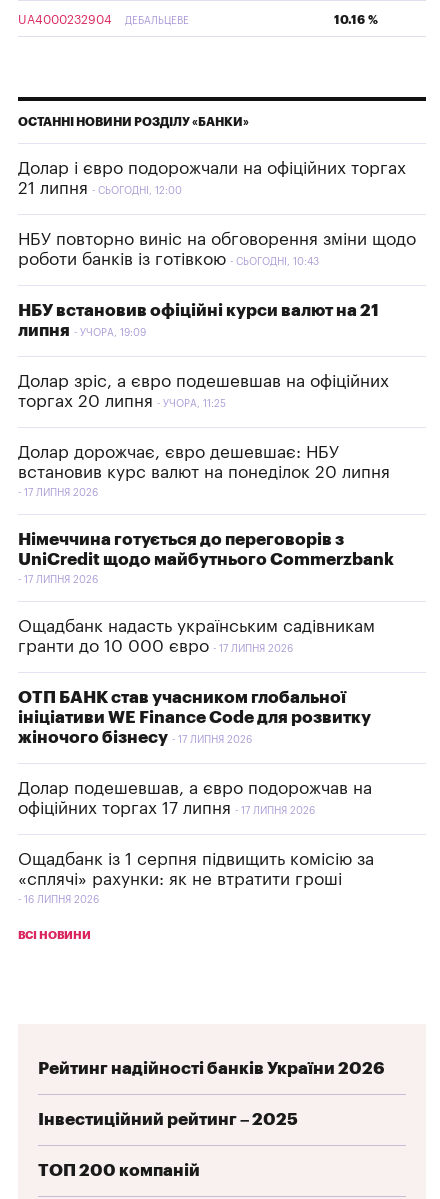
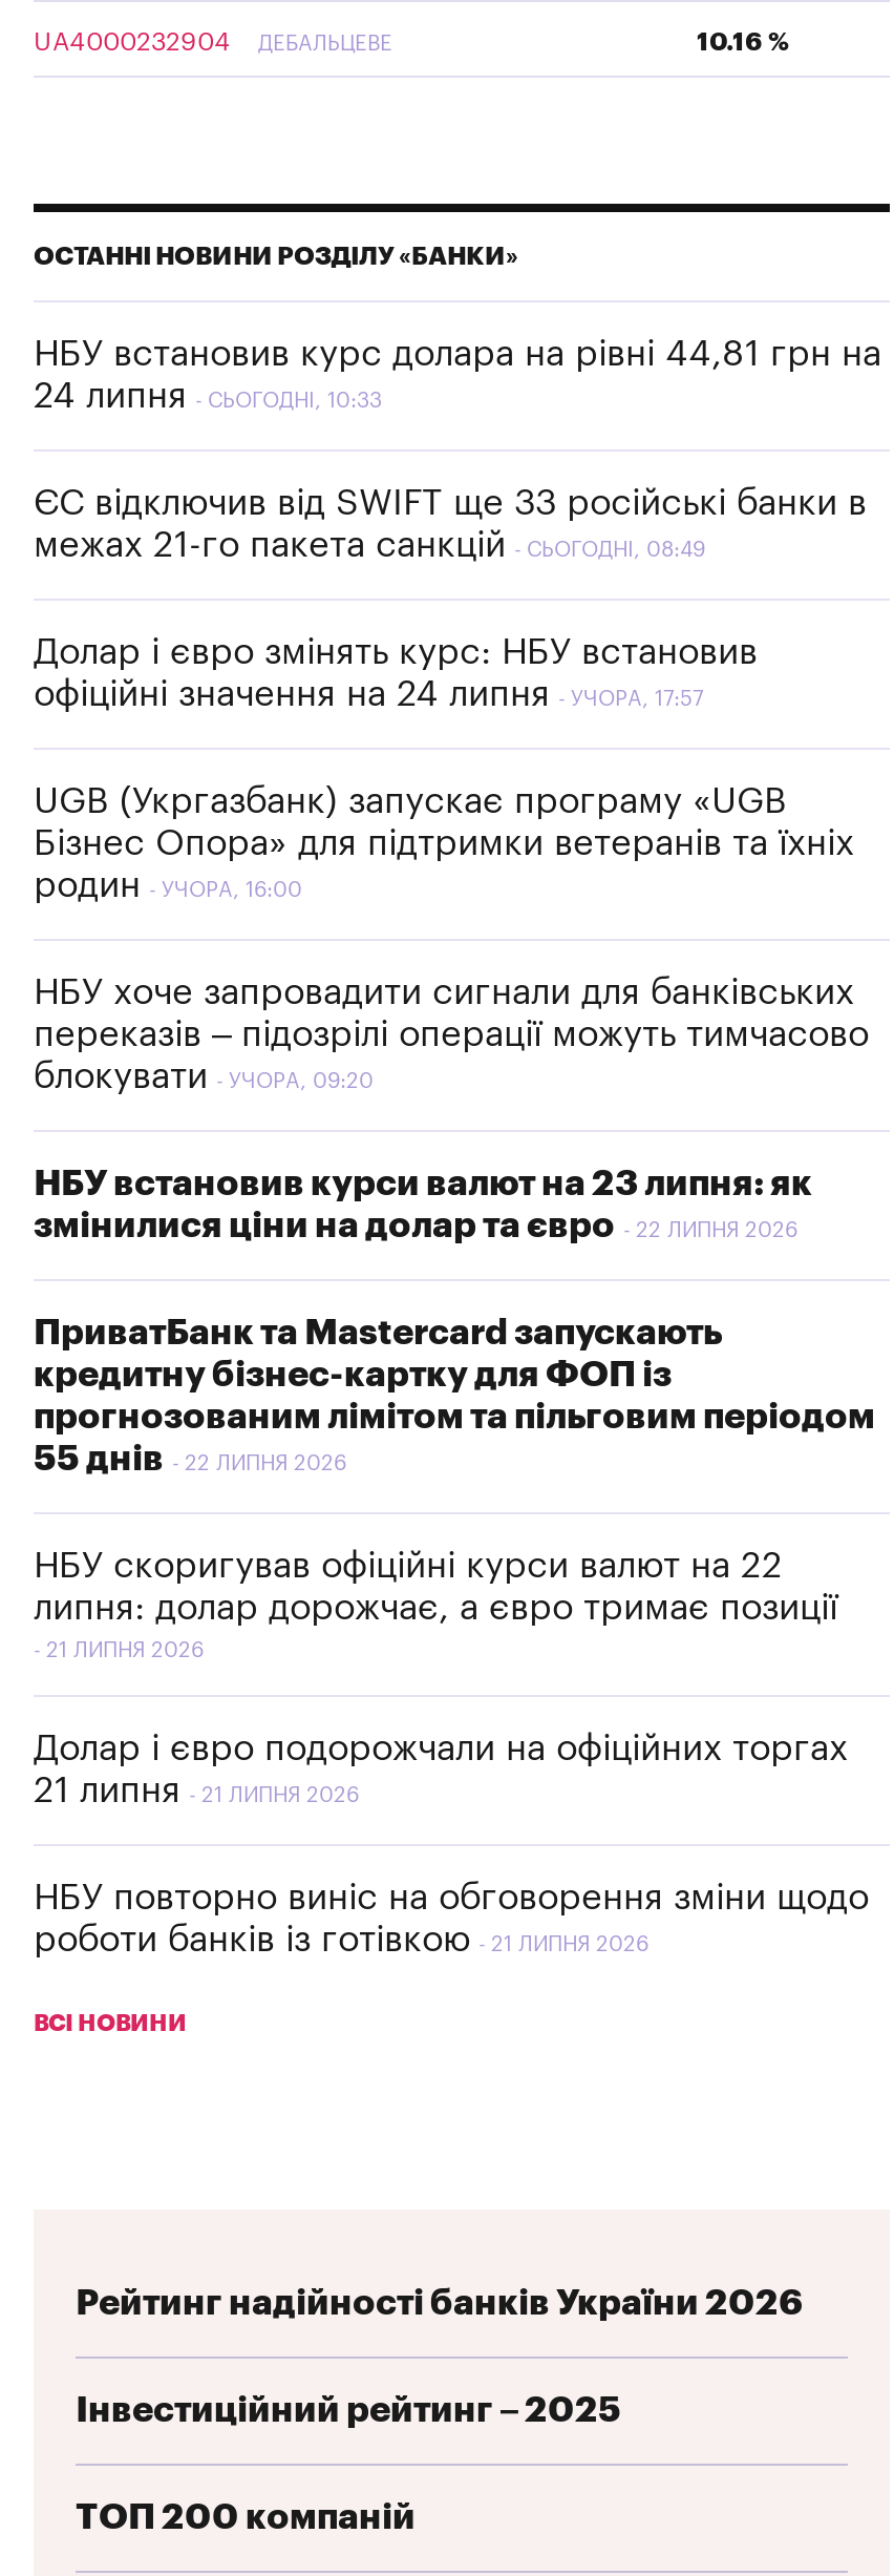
+ НБУ встановив курс долара на рівні 44,81 грн на
+ 24 липня
+ СЬОГОДНІ, 10:33
+ ЄС відключив від SWIFT ще 33 російські банки в
+ межах 21-го пакета санкцій
+ СЬОГОДНІ, 08:49
+ Долар і євро змінять курс: НБУ встановив
+ офіційні значення на 24 липня
+ УЧОРА, 17:57
+ UGB (Укргазбанк) запускає програму «UGB
+ Бізнес Опора» для підтримки ветеранів та їхніх
+ родин
+ УЧОРА, 16:00
+ НБУ хоче запровадити сигнали для банківських
+ переказів – підозрілі операції можуть тимчасово
+ блокувати
+ УЧОРА, 09:20
+ НБУ встановив курси валют на 23 липня: як
+ змінилися ціни на долар та євро
+ 22 ЛИПНЯ 2026
+ ПриватБанк та Mastercard запускають
+ кредитну бізнес-картку для ФОП із
+ прогнозованим лімітом та пільговим періодом
+ 55 днів
+ 22 ЛИПНЯ 2026
+ НБУ скоригував офіційні курси валют на 22
+ липня: долар дорожчає, а євро тримає позиції
+ 21 ЛИПНЯ 2026

moved down: Долар і євро подорожчали на офіційних торгах | 21 липня

- 21 липня СЬОГОДНІ, 12:00
+ 21 липня 21 ЛИПНЯ 2026

moved down: НБУ повторно виніс на обговорення зміни щодо | роботи банків із готівкою

- СЬОГОДНІ, 10:43
- НБУ встановив офіційні курси валют на 21
- липня
- УЧОРА, 19:09
- Долар зріс, а євро подешевшав на офіційних
- торгах 20 липня
- УЧОРА, 11:25
- Долар дорожчає, євро дешевшає: НБУ
- встановив курс валют на понеділок 20 липня
- 17 ЛИПНЯ 2026
- Німеччина готується до переговорів з
- UniCredit щодо майбутнього Commerzbank
- 17 ЛИПНЯ 2026
- Ощадбанк надасть українським садівникам
- гранти до 10 000 євро
- 17 ЛИПНЯ 2026
- ОТП БАНК став учасником глобальної
- ініціативи WE Finance Code для розвитку
- жіночого бізнесу
- 17 ЛИПНЯ 2026
- Долар подешевшав, а євро подорожчав на
- офіційних торгах 17 липня
- 17 ЛИПНЯ 2026
- Ощадбанк із 1 серпня підвищить комісію за
- «сплячі» рахунки: як не втратити гроші
- 16 ЛИПНЯ 2026
+ 21 ЛИПНЯ 2026
